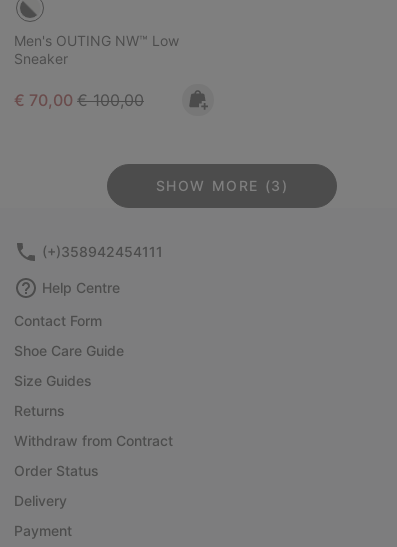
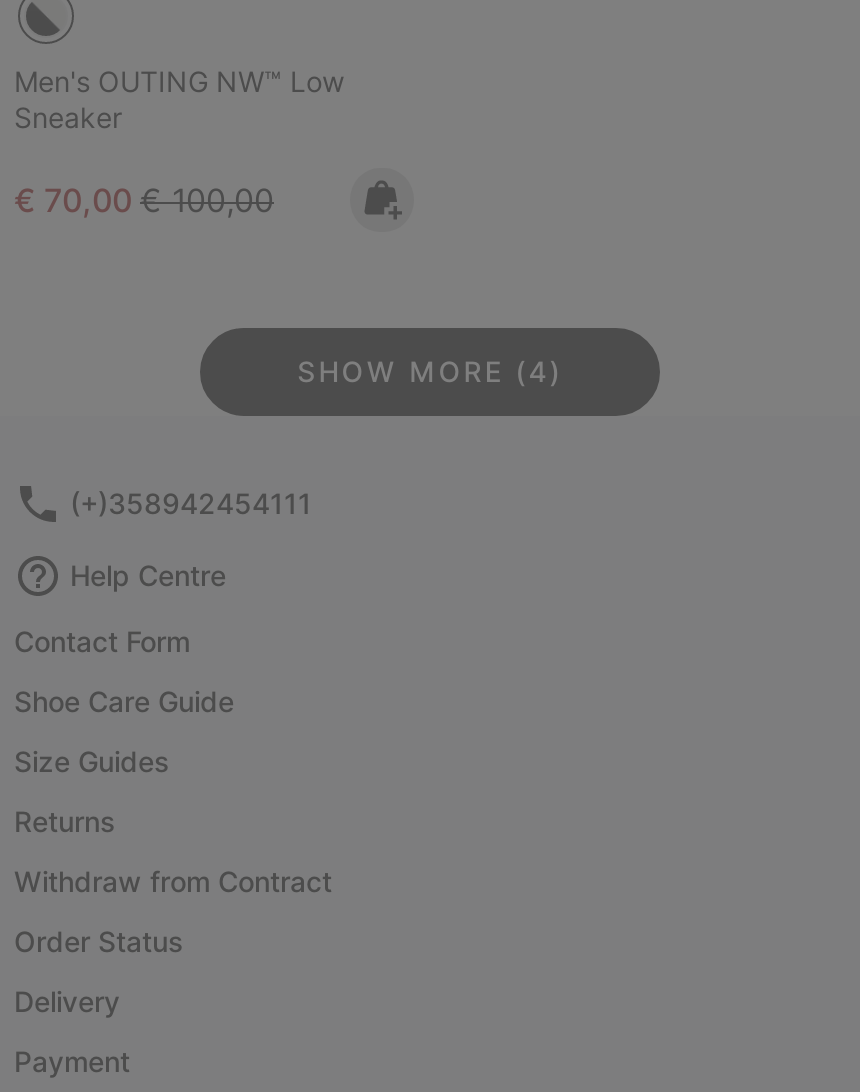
- SHOW MORE (3)
+ SHOW MORE (4)
